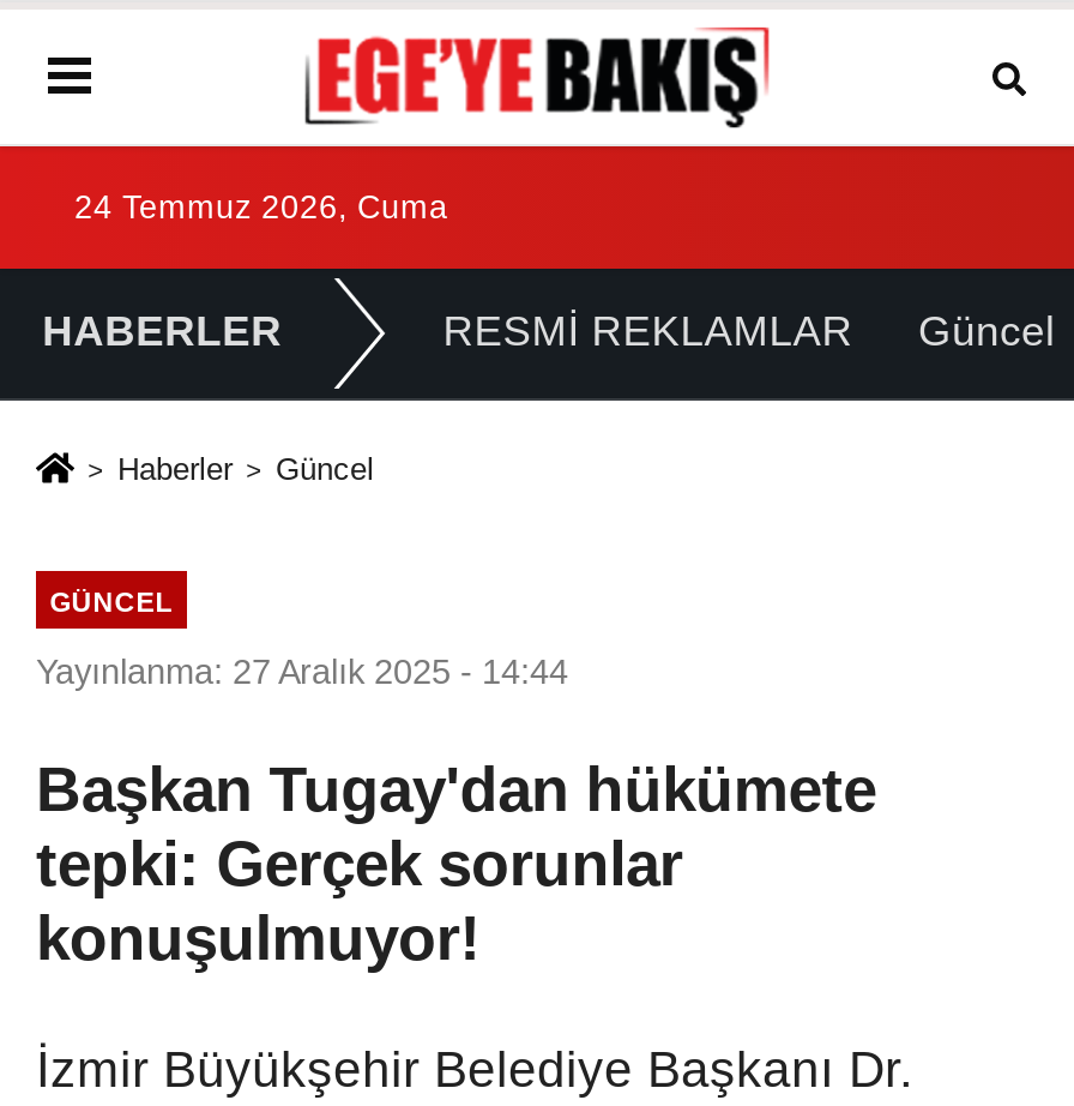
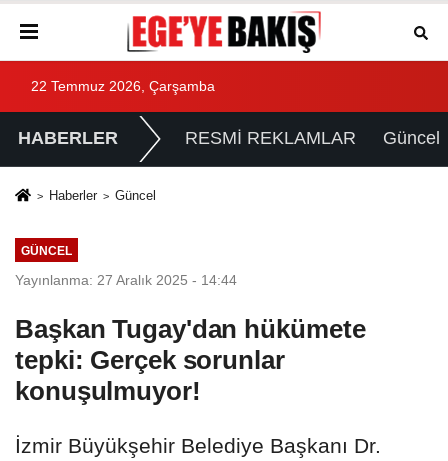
- 24 Temmuz 2026, Cuma
+ 22 Temmuz 2026, Çarşamba
